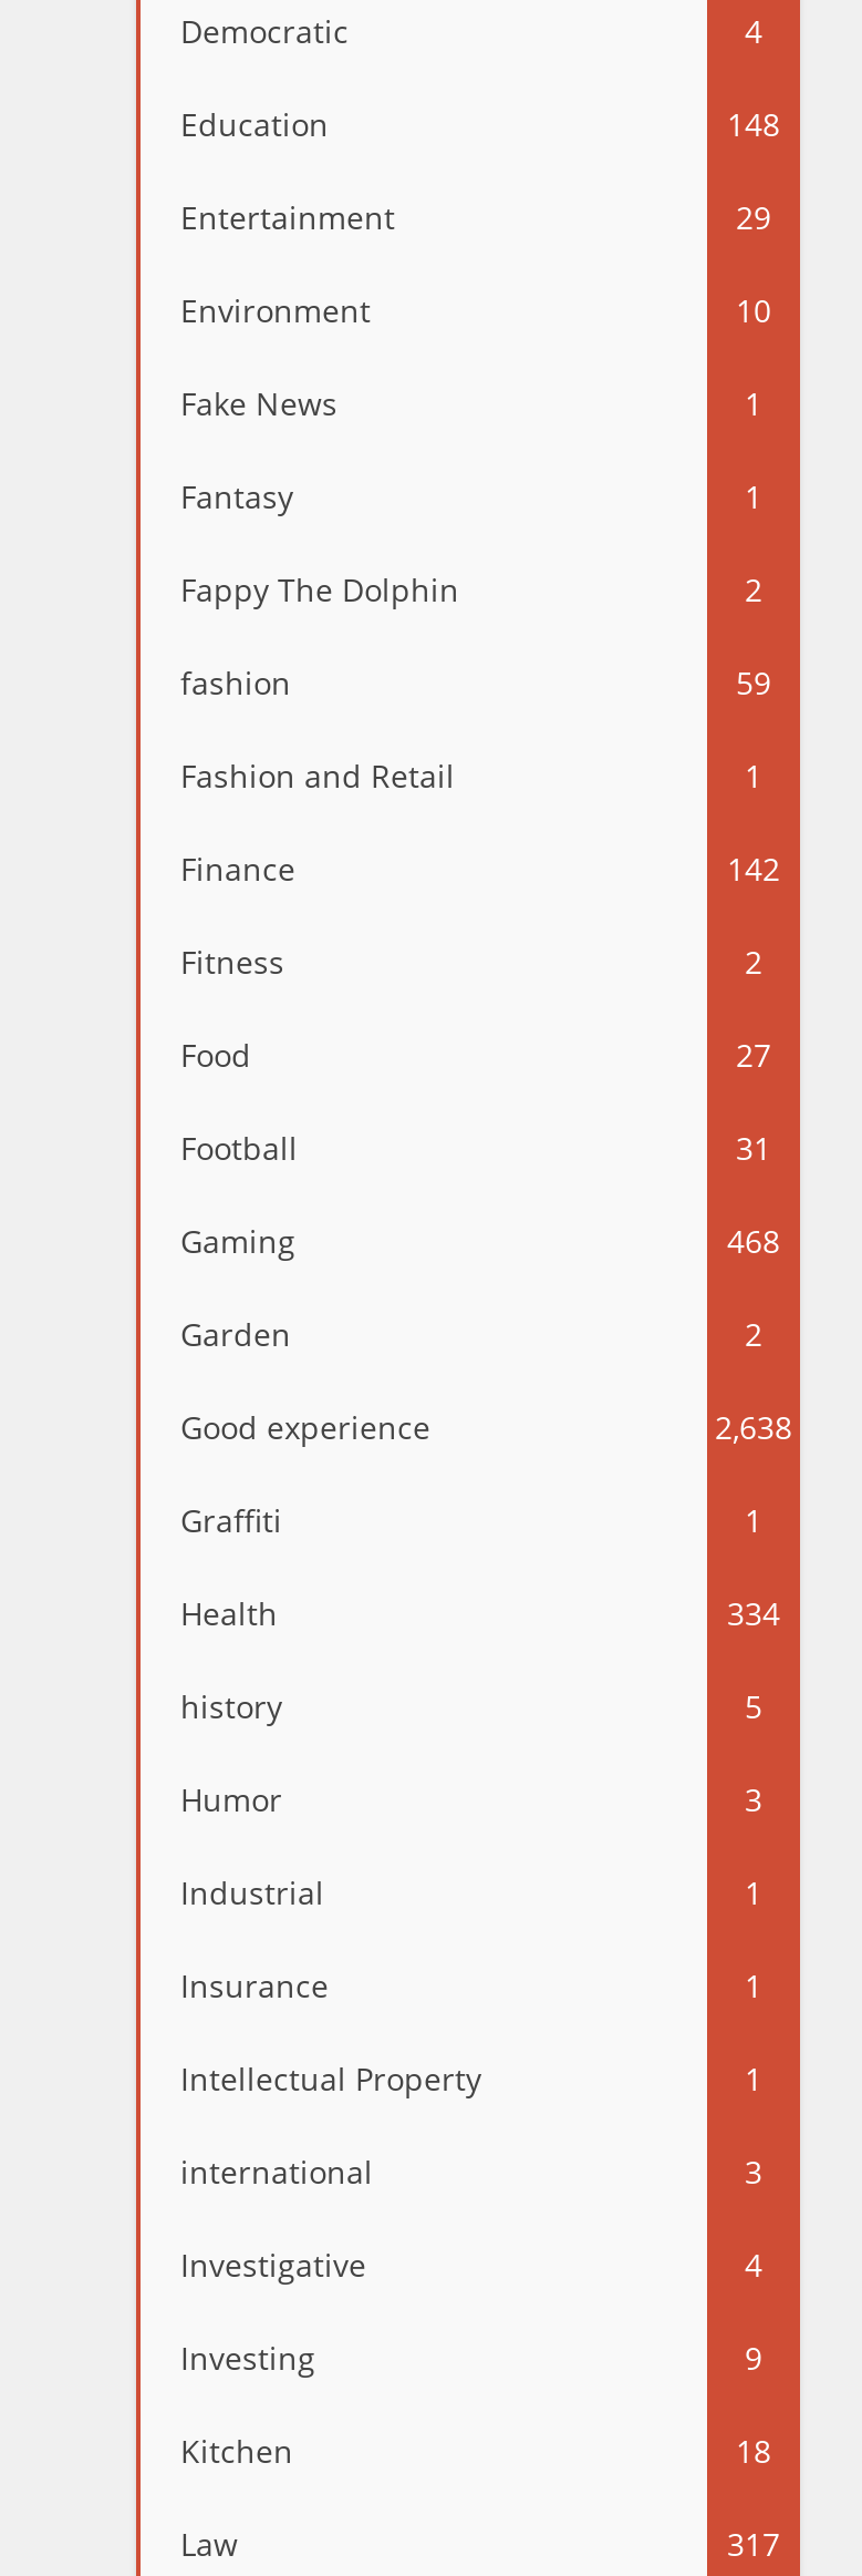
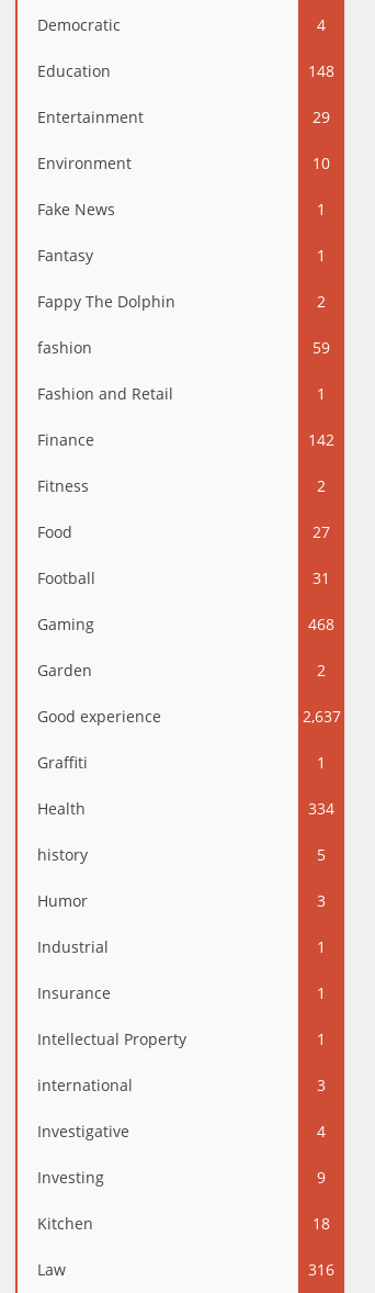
- 2,638
+ 2,637

- 317
+ 316
